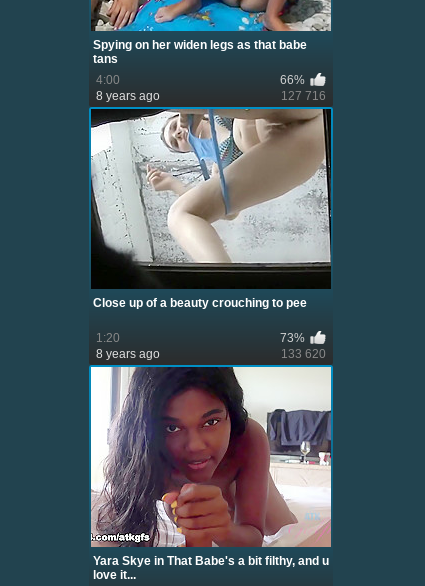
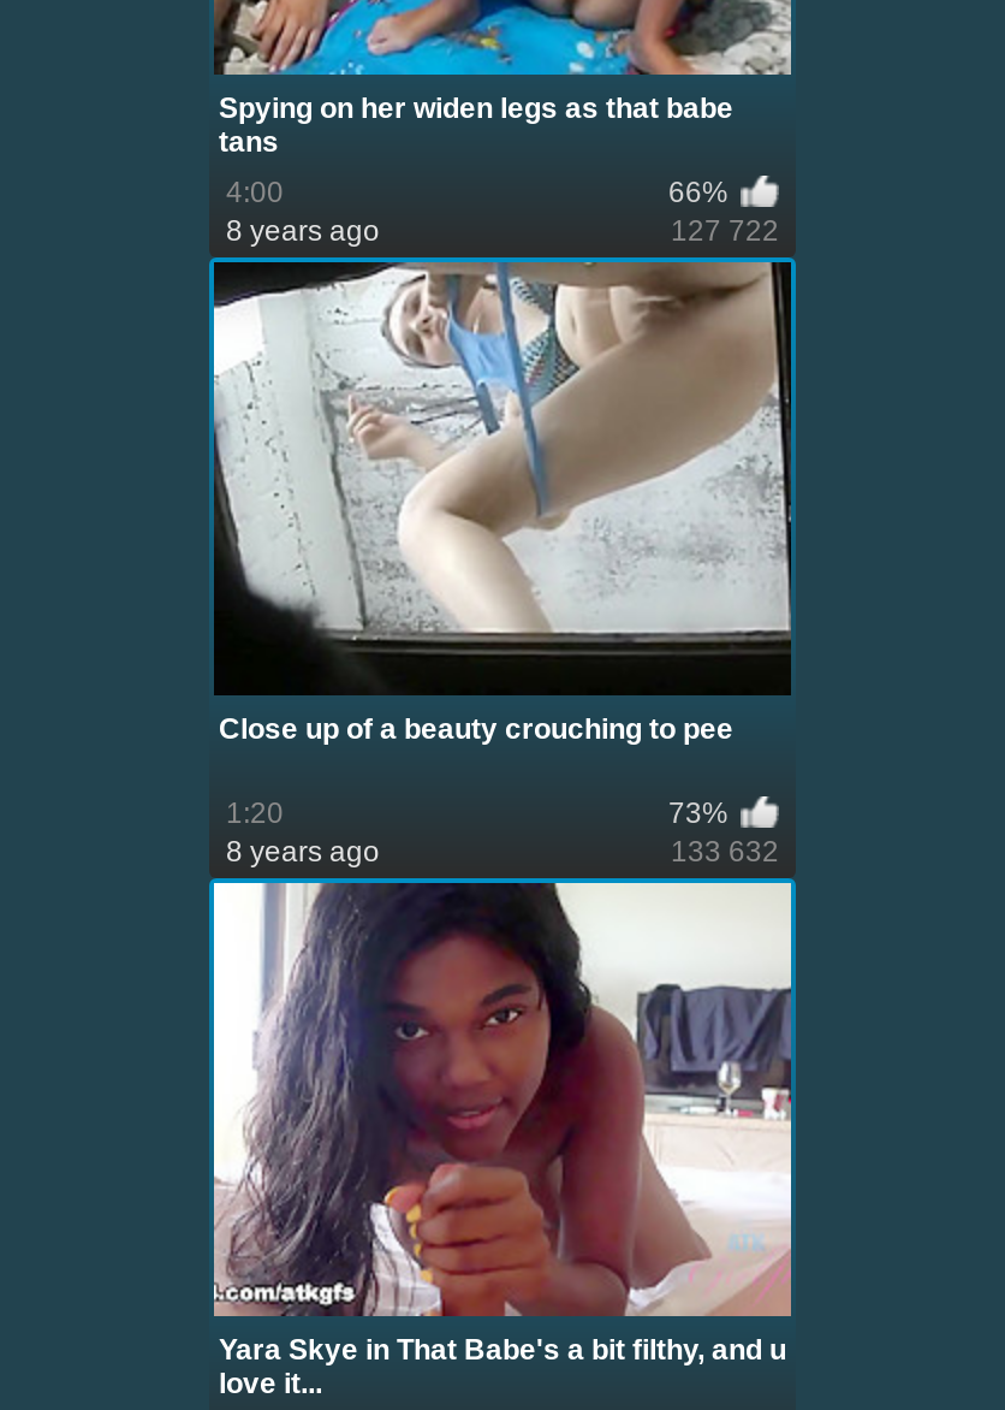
- 127 716
+ 127 722

- 133 620
+ 133 632
